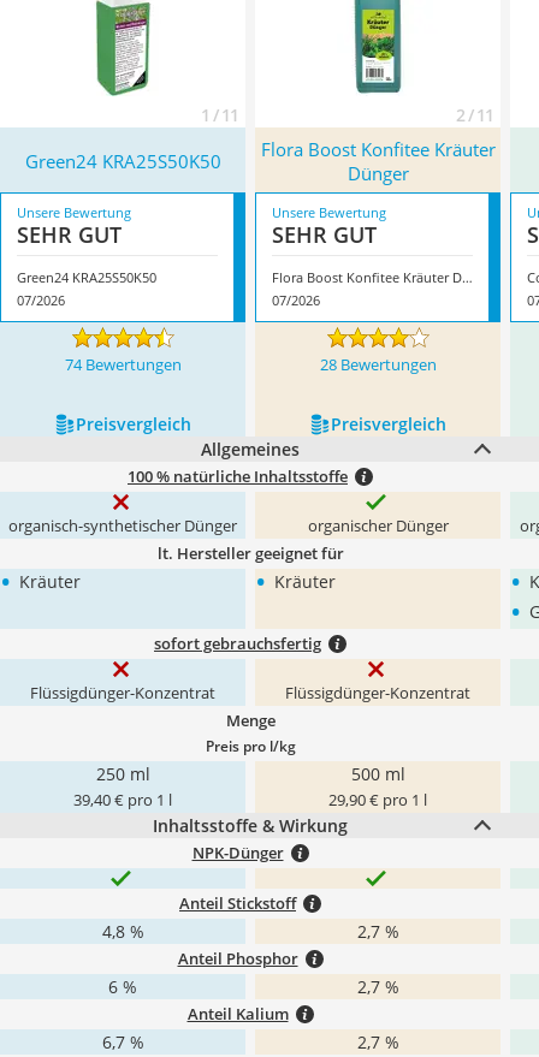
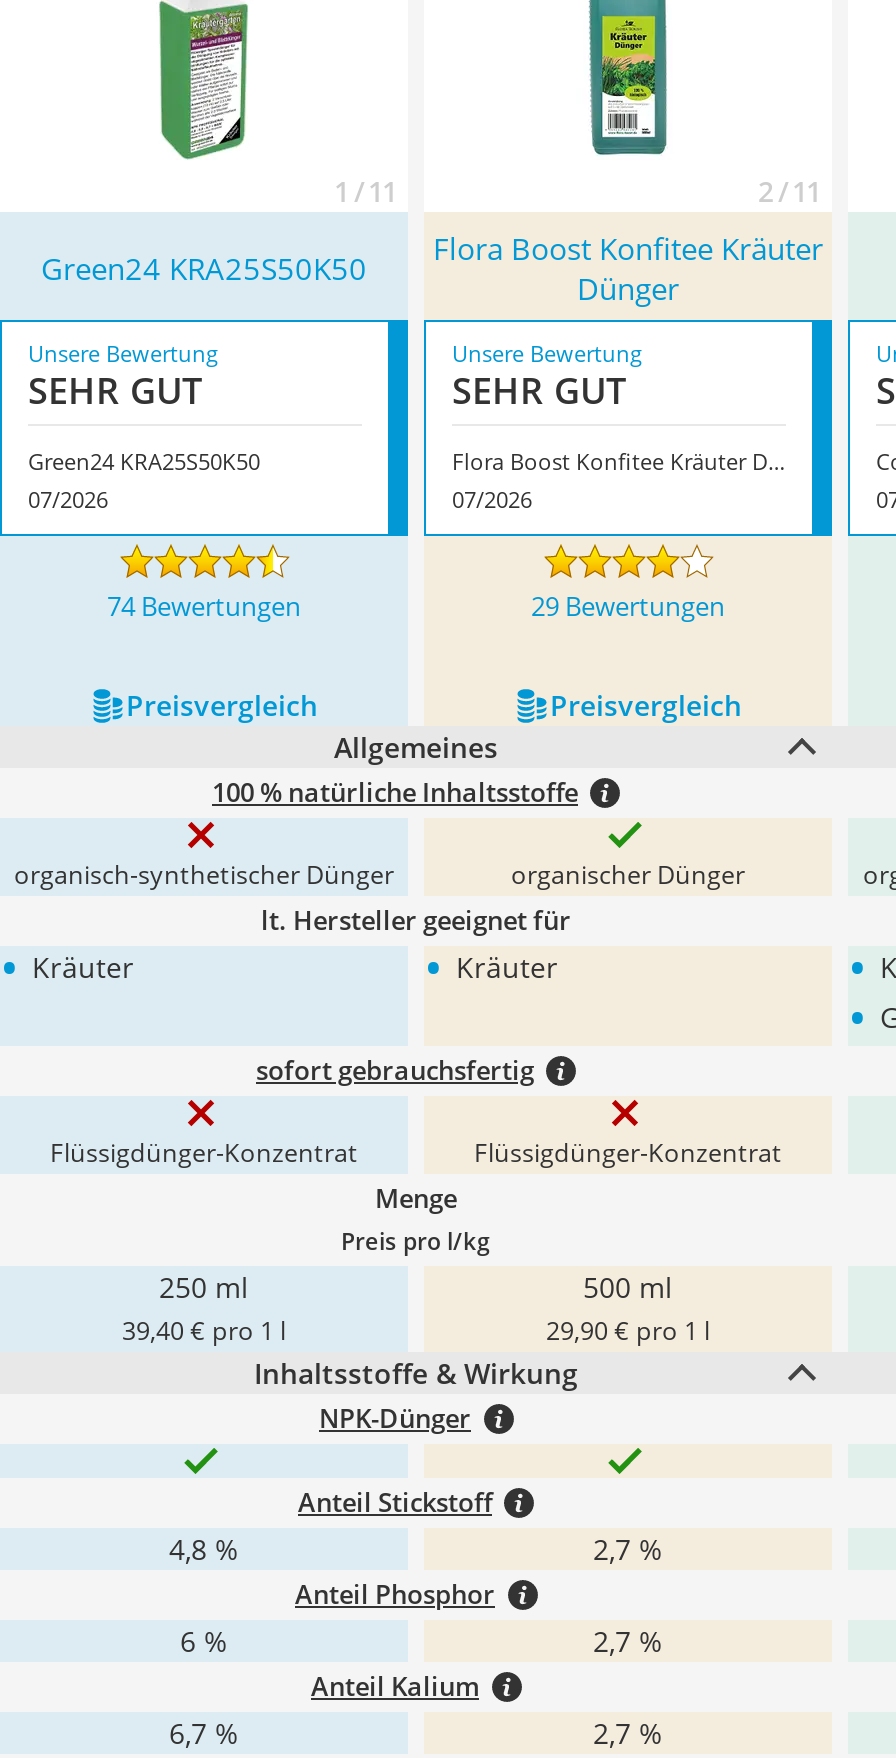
- 28 Bewertungen
+ 29 Bewertungen
